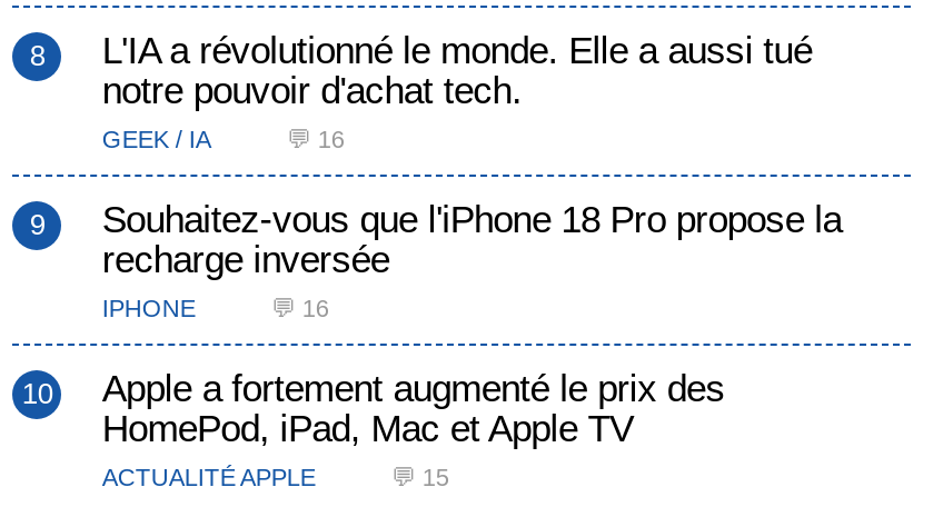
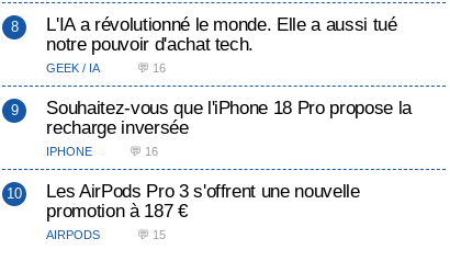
- Apple a fortement augmenté le prix des
- HomePod, iPad, Mac et Apple TV
- ACTUALITÉ APPLE
+ Les AirPods Pro 3 s'offrent une nouvelle
+ promotion à 187 €
+ AIRPODS
